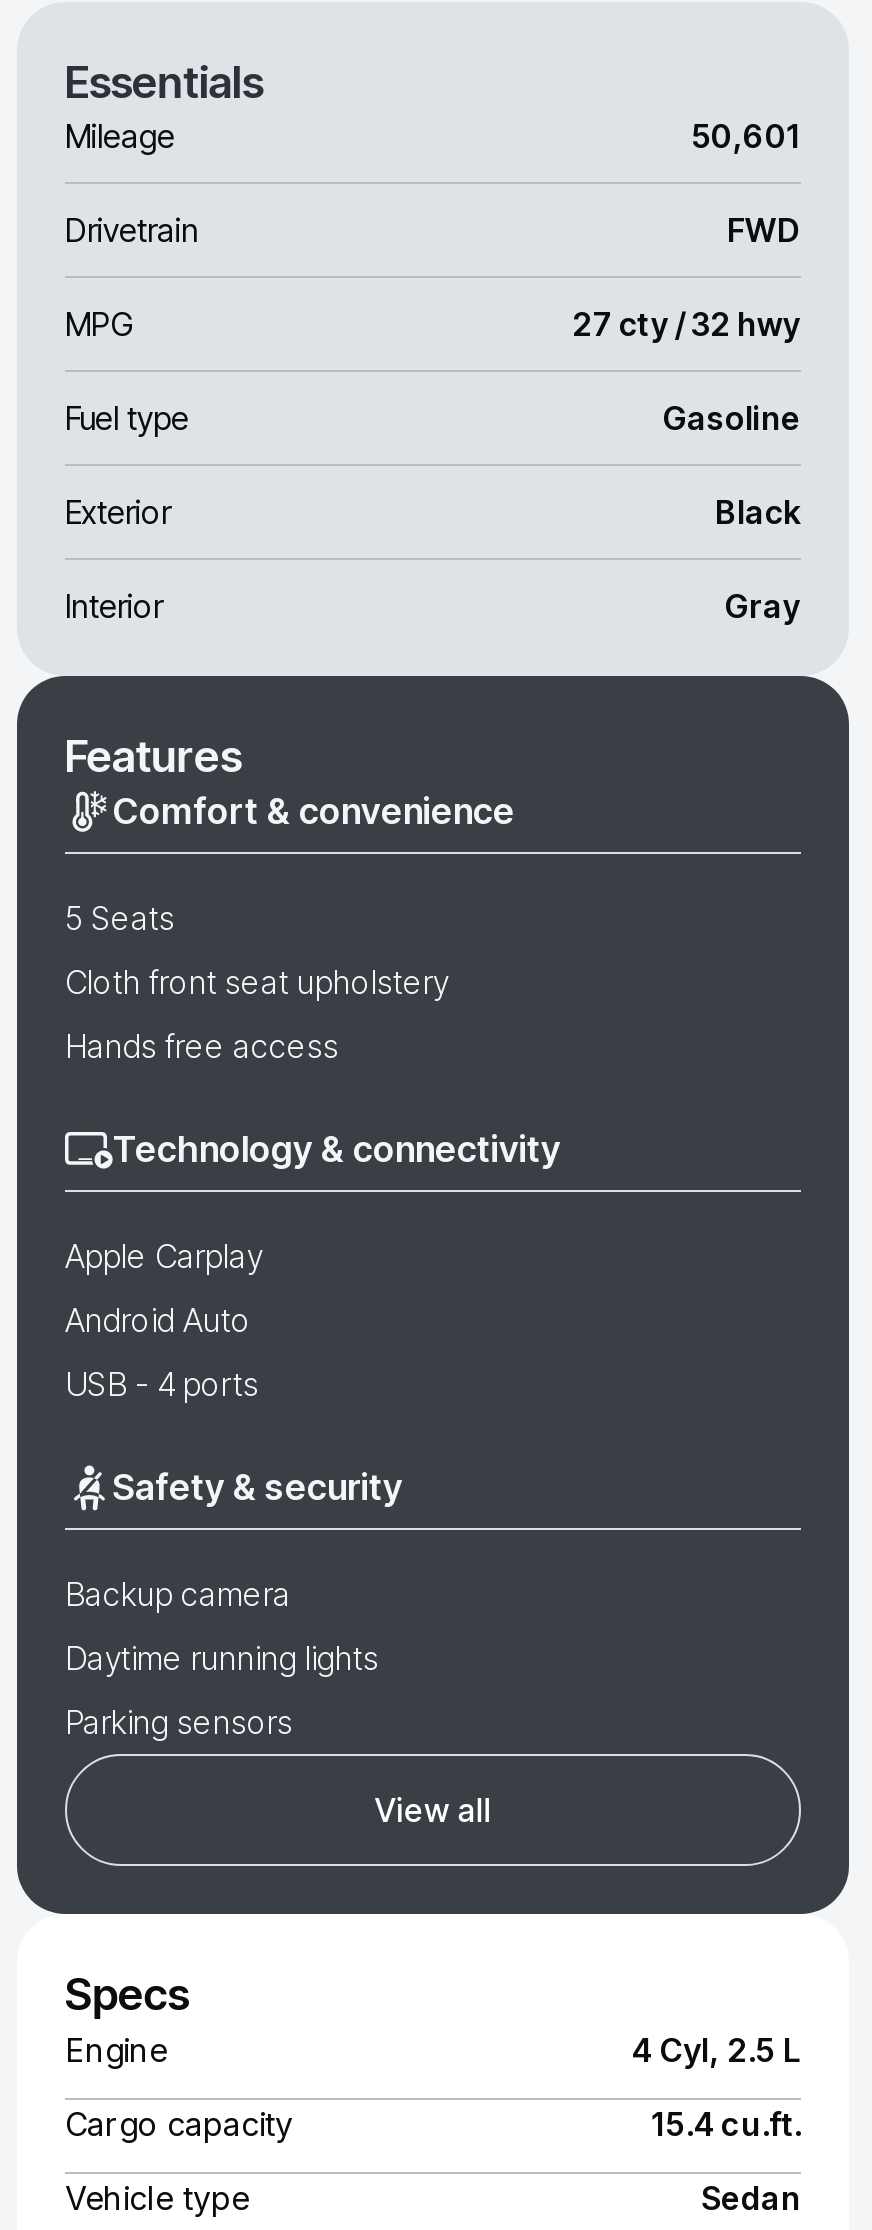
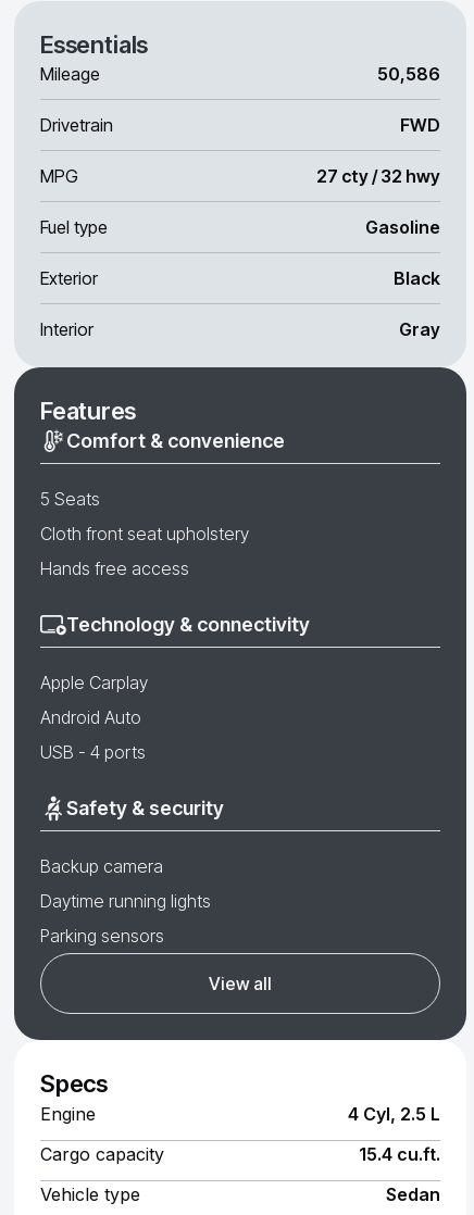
- 50,601
+ 50,586
